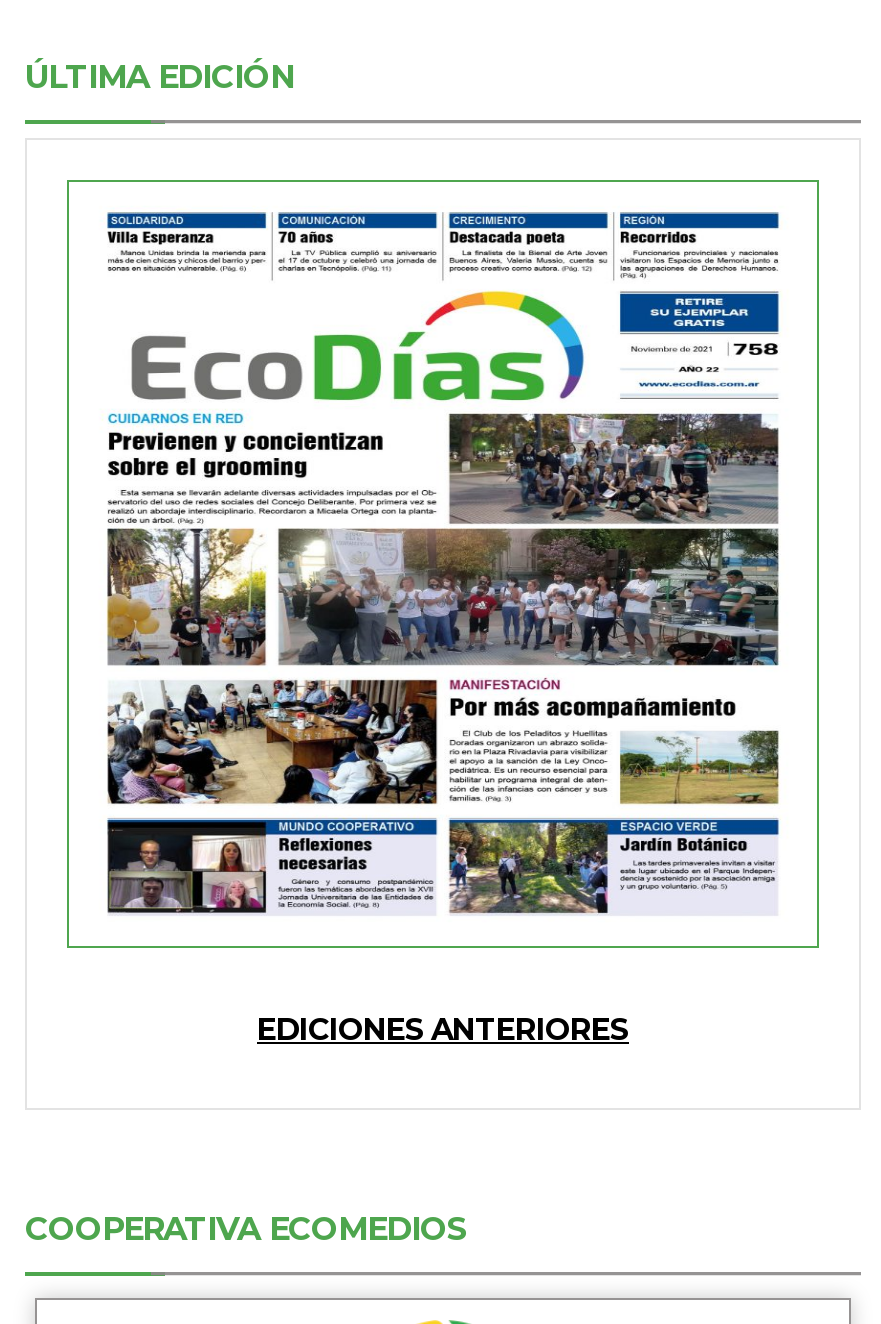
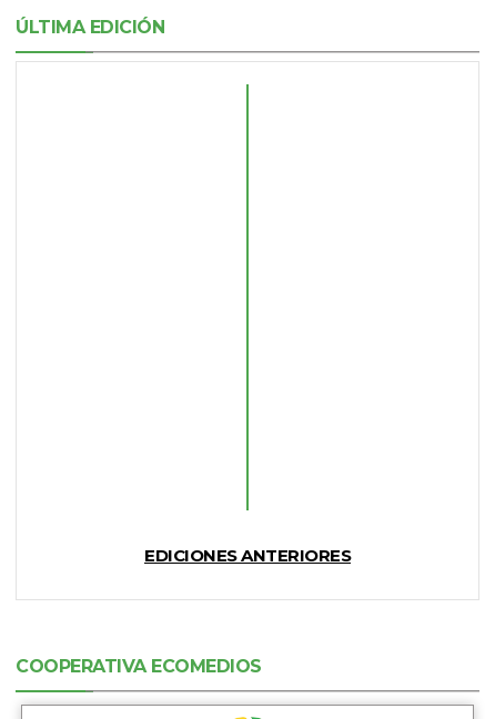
- [image]
